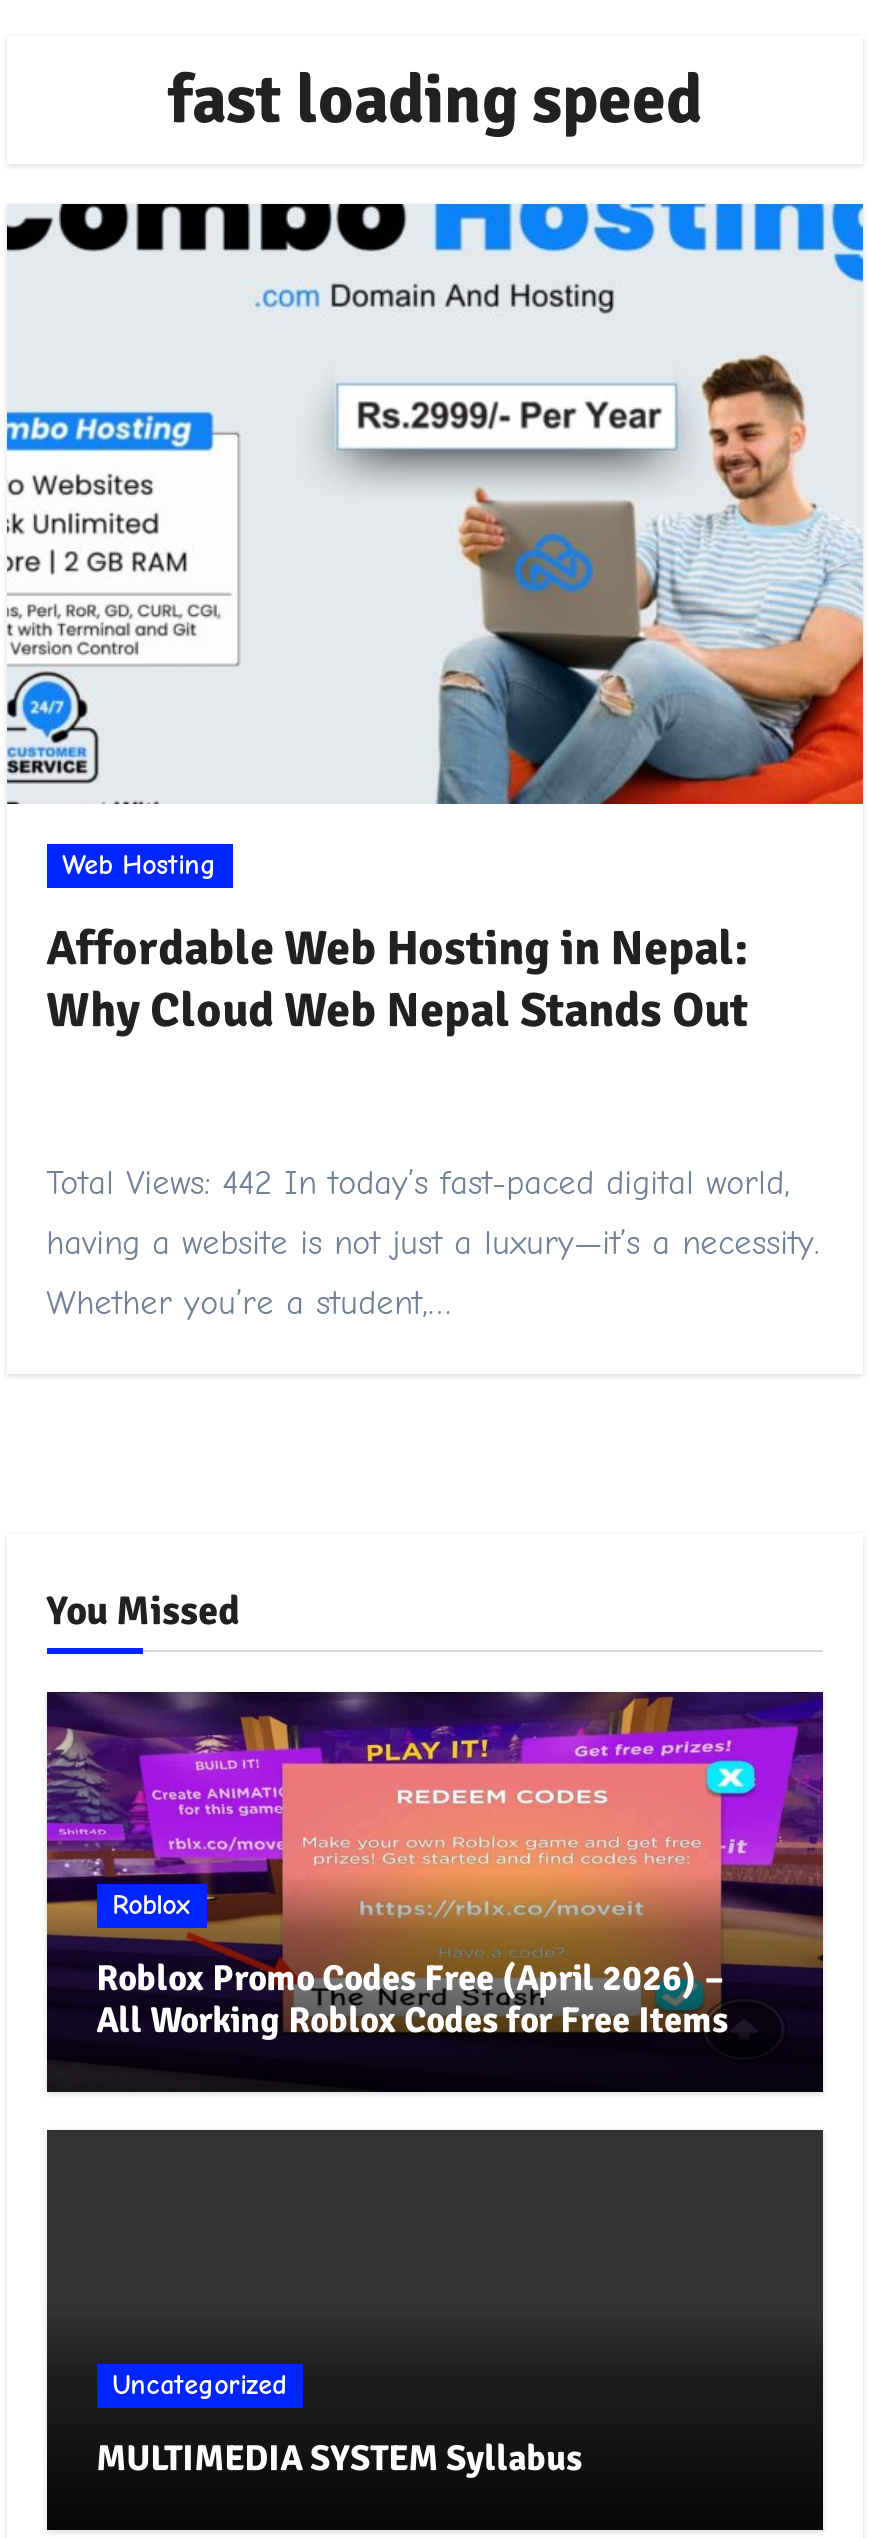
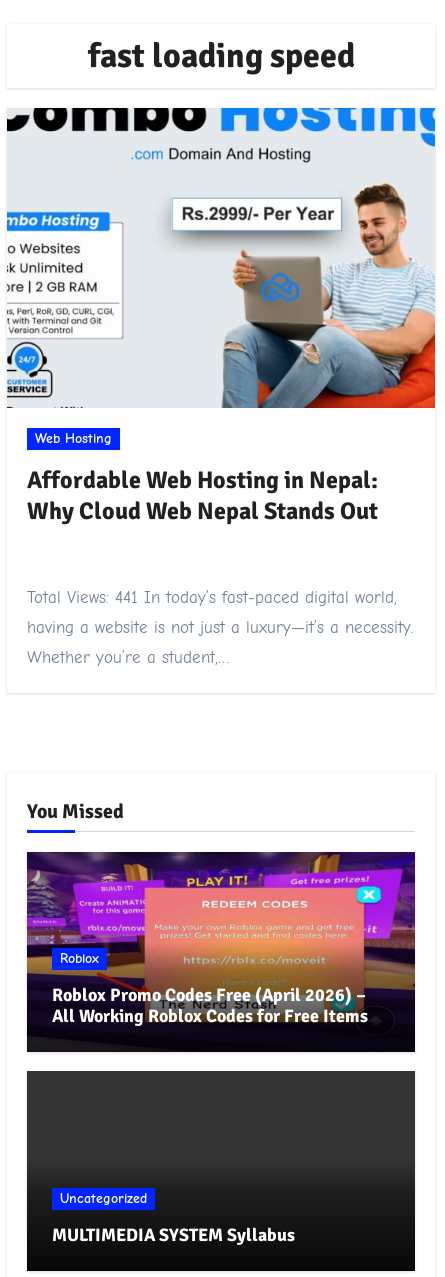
- Total Views: 442 In today’s fast-paced digital world,
+ Total Views: 441 In today’s fast-paced digital world,
